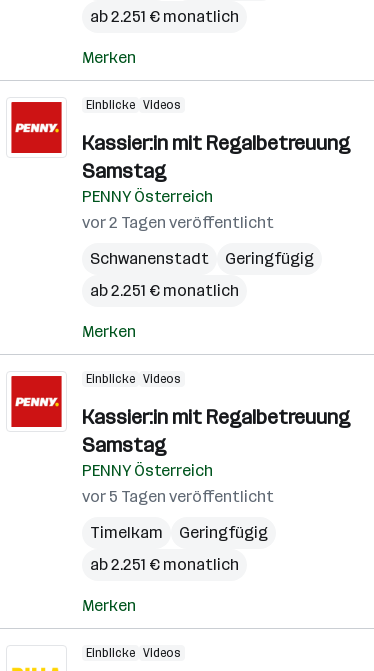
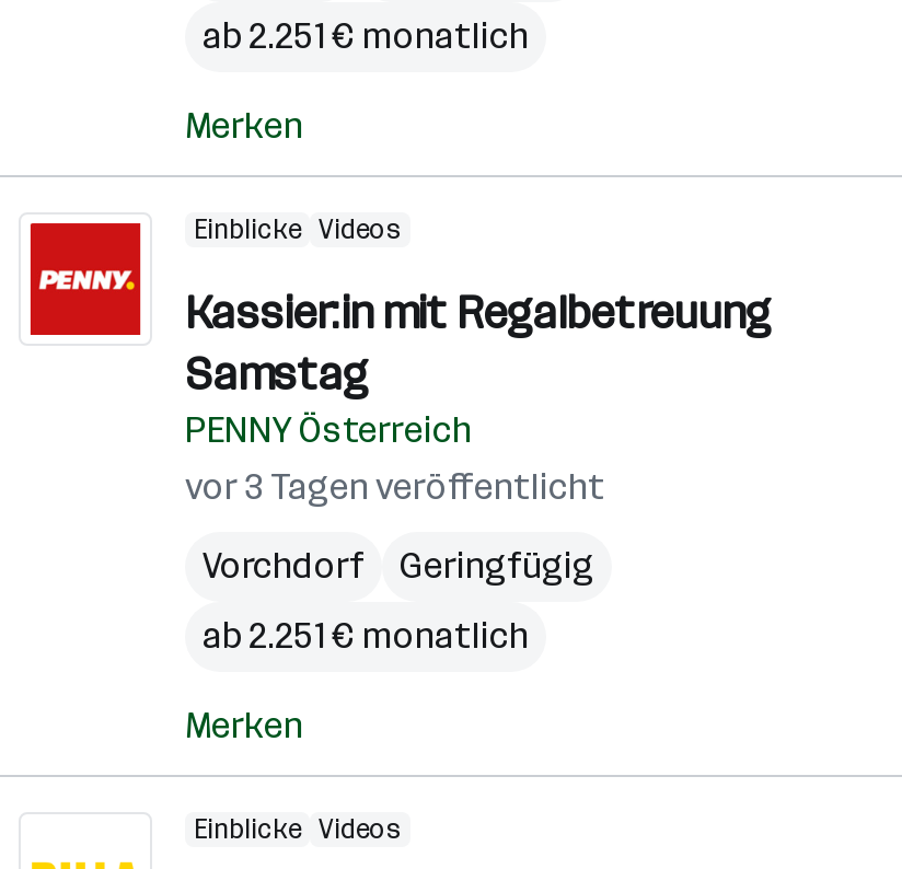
- vor 2 Tagen veröffentlicht
- Schwanenstadt
- Geringfügig
- ab 2.251 € monatlich
- Merken
- Einblicke Videos
- Kassier:in mit Regalbetreuung
- Samstag
- PENNY Österreich
- vor 5 Tagen veröffentlicht
- Timelkam
+ vor 3 Tagen veröffentlicht
+ Vorchdorf
